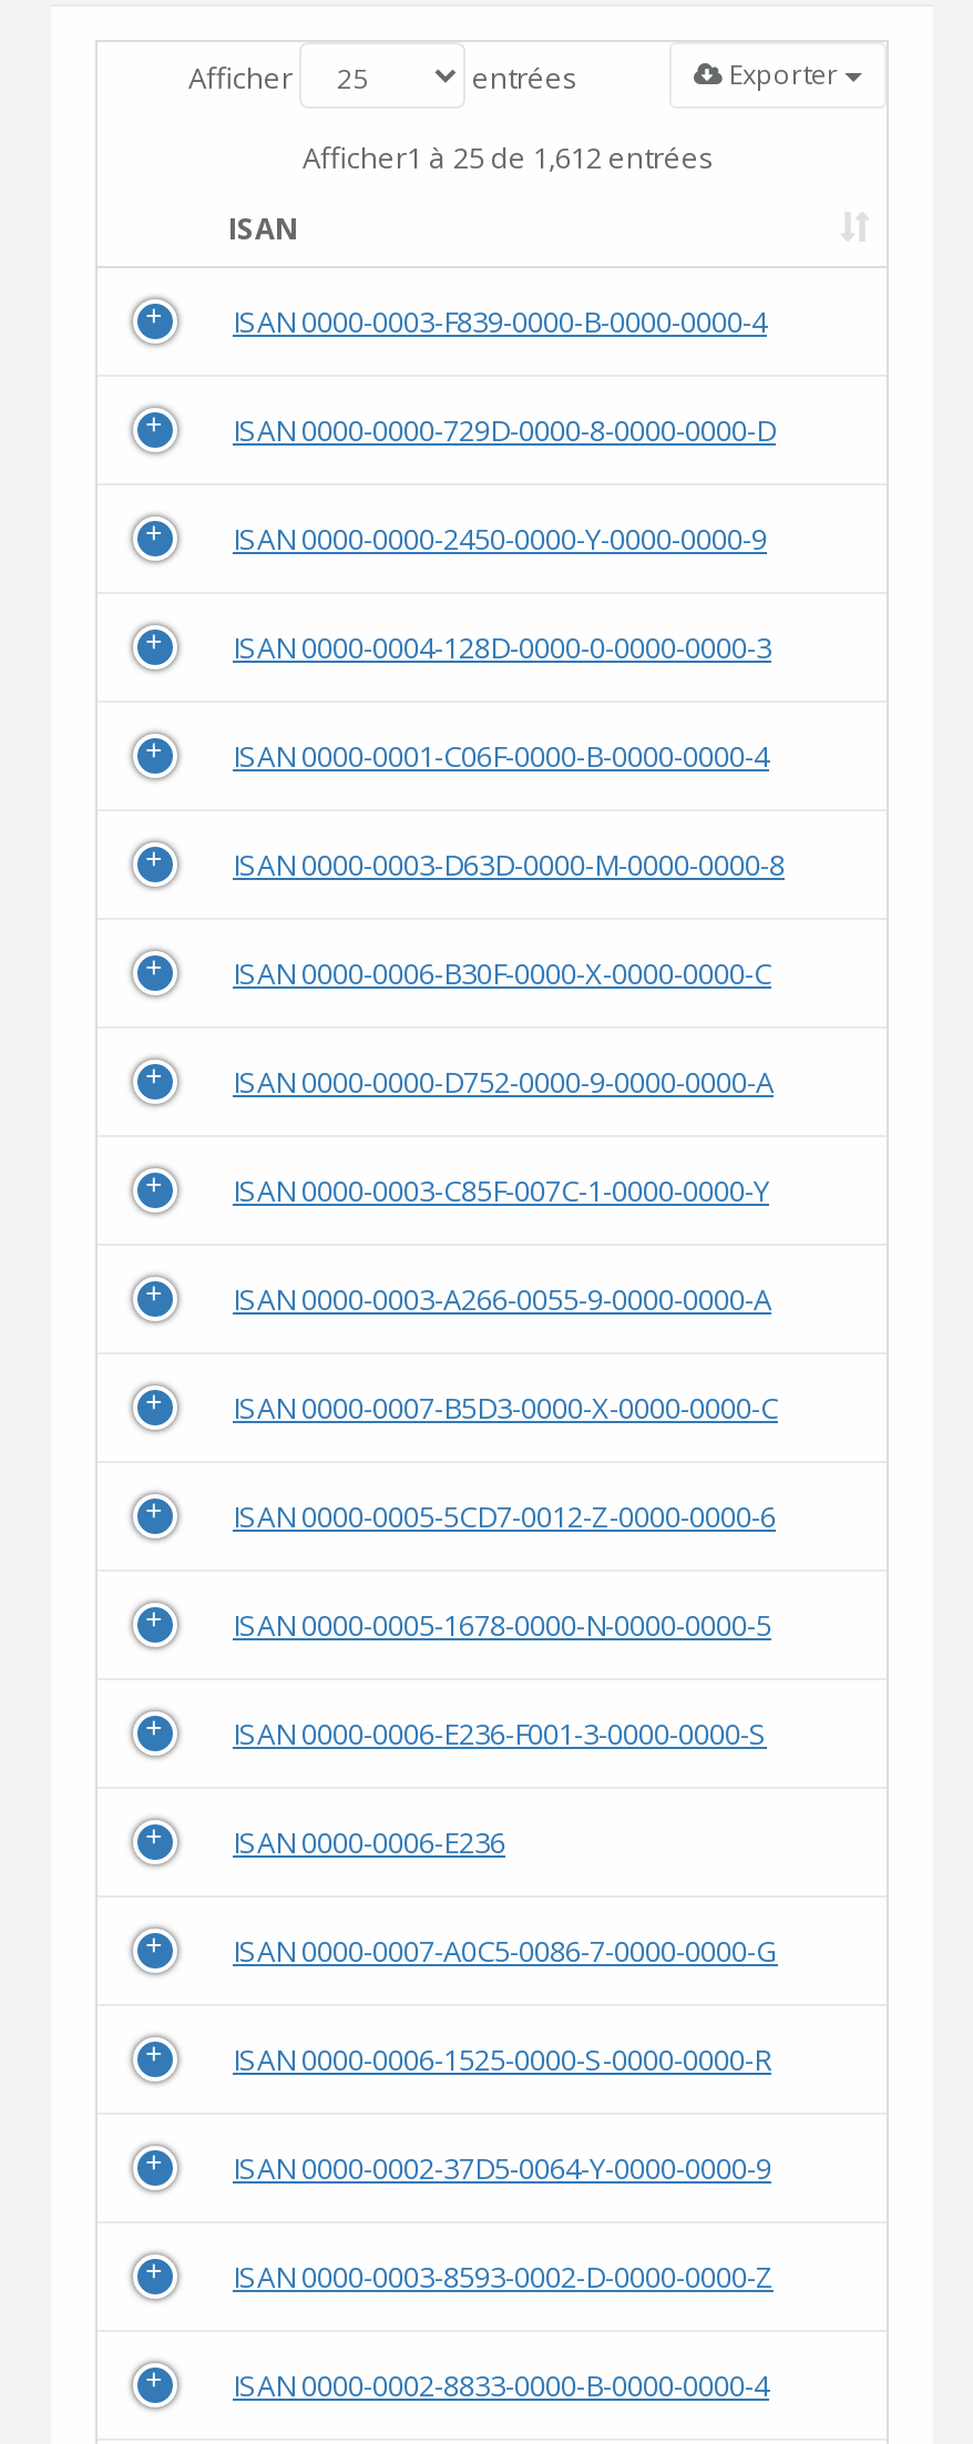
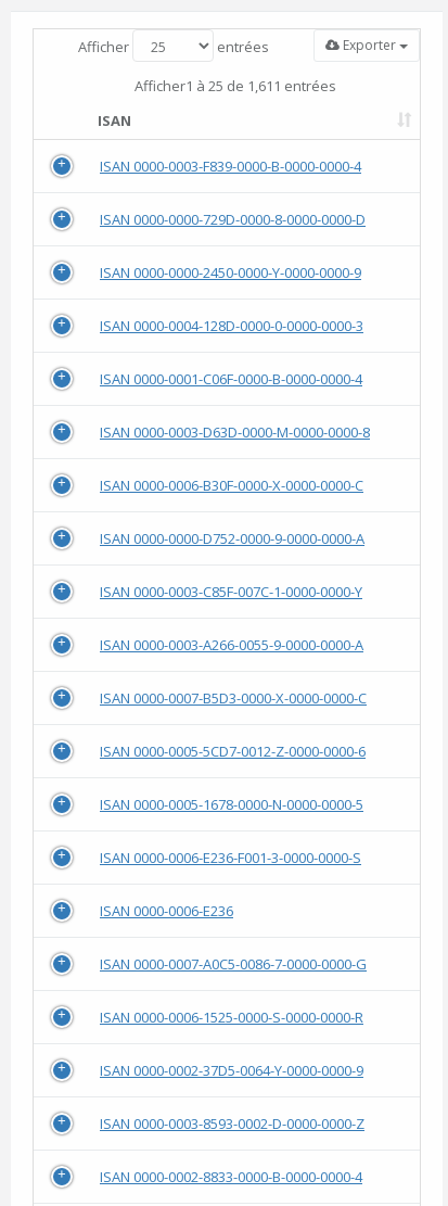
- Afficher1 à 25 de 1,612 entrées
+ Afficher1 à 25 de 1,611 entrées
